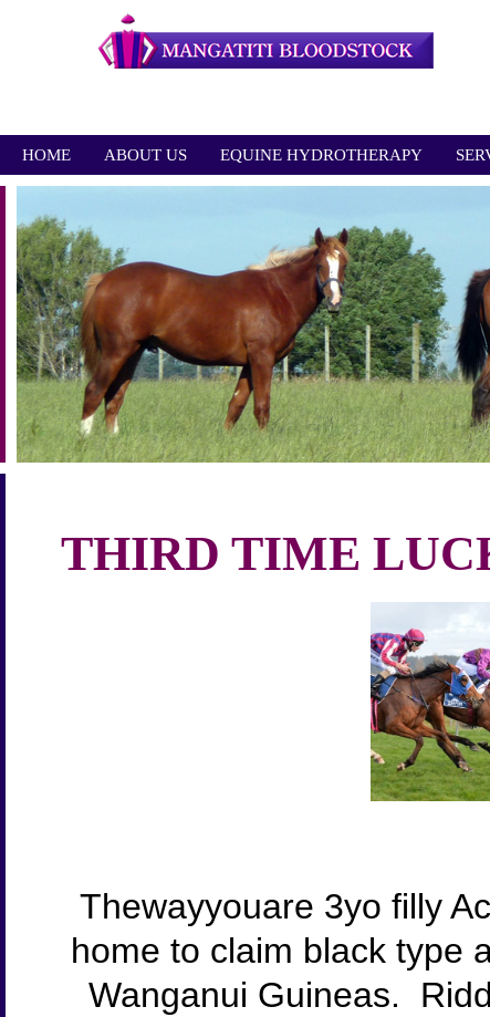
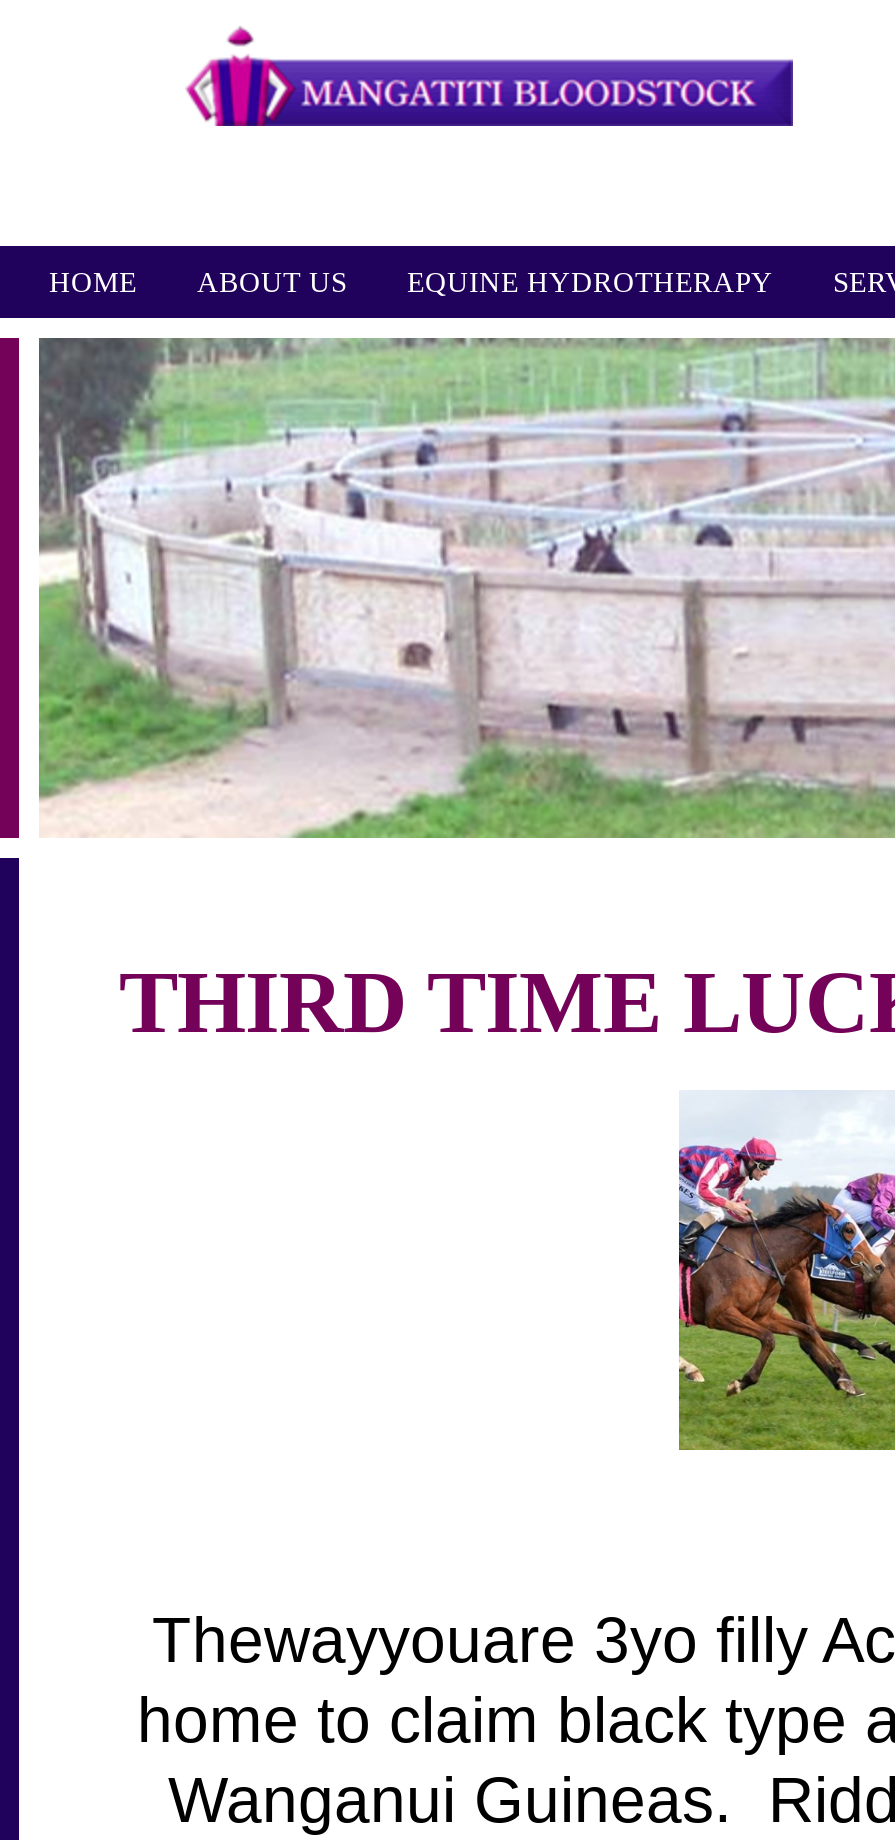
- [image]
+ [image]
